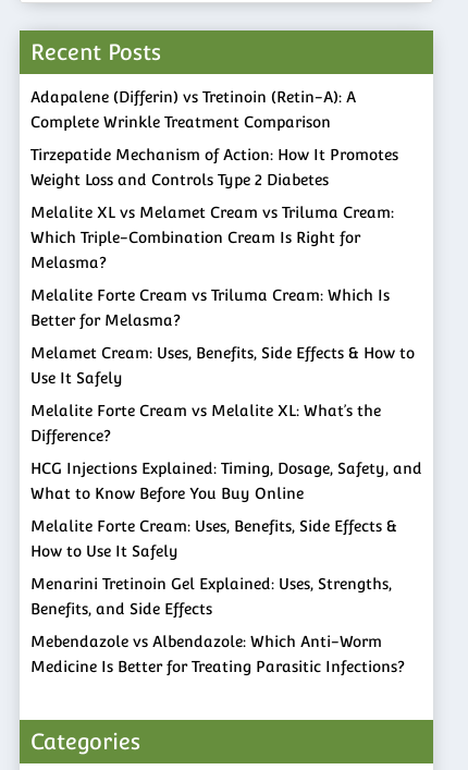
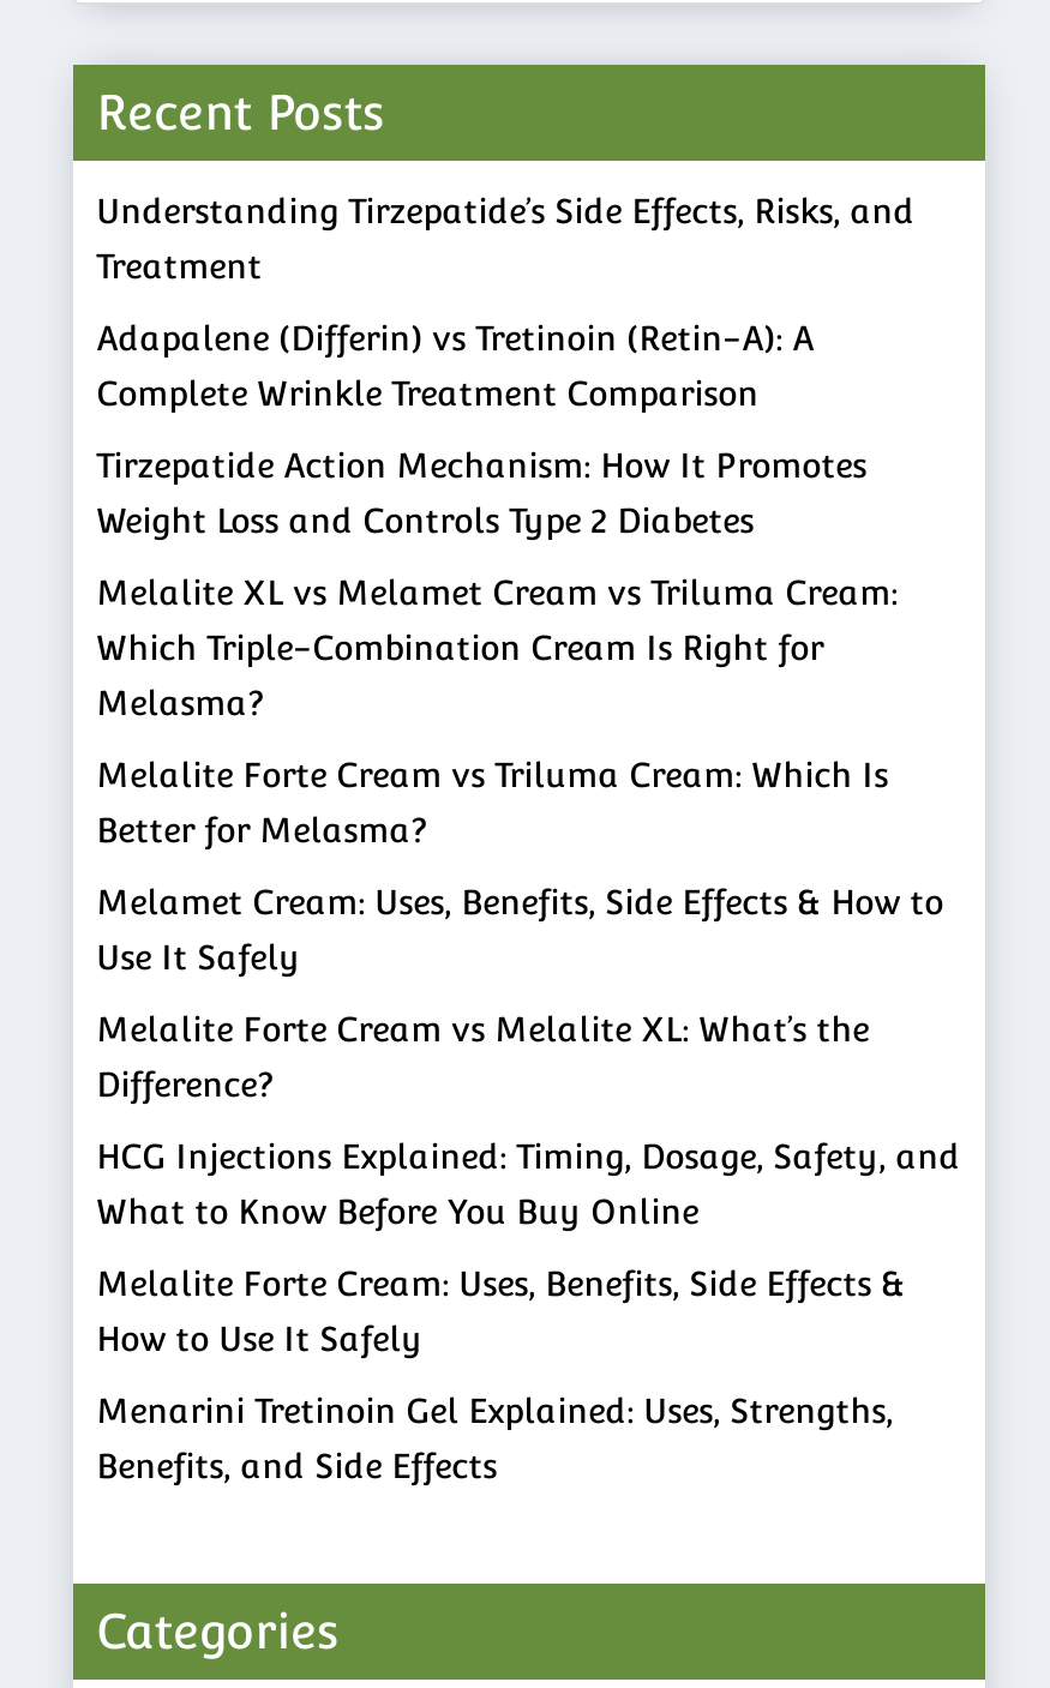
+ Understanding Tirzepatide’s Side Effects, Risks, and
+ Treatment

moved down: Adapalene (Differin) vs Tretinoin (Retin-A): A | Complete Wrinkle Treatment Comparison

- Tirzepatide Mechanism of Action: How It Promotes
+ Tirzepatide Action Mechanism: How It Promotes

moved down: Weight Loss and Controls Type 2 Diabetes | Melalite XL vs Melamet Cream vs Triluma Cream: | Which Triple-Combination Cream Is Right for | ... | Menarini Tretinoin Gel Explained: Uses, Strengths, | Benefits, and Side Effects

- Mebendazole vs Albendazole: Which Anti-Worm
- Medicine Is Better for Treating Parasitic Infections?
